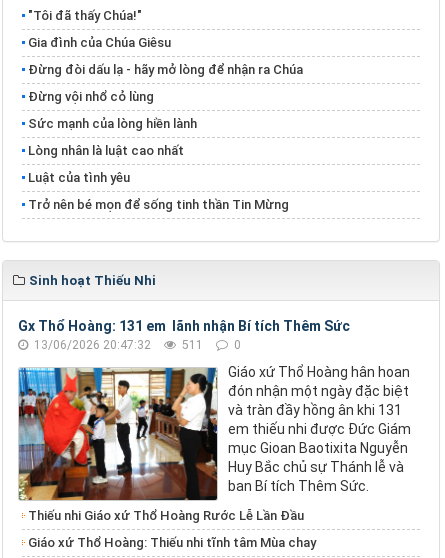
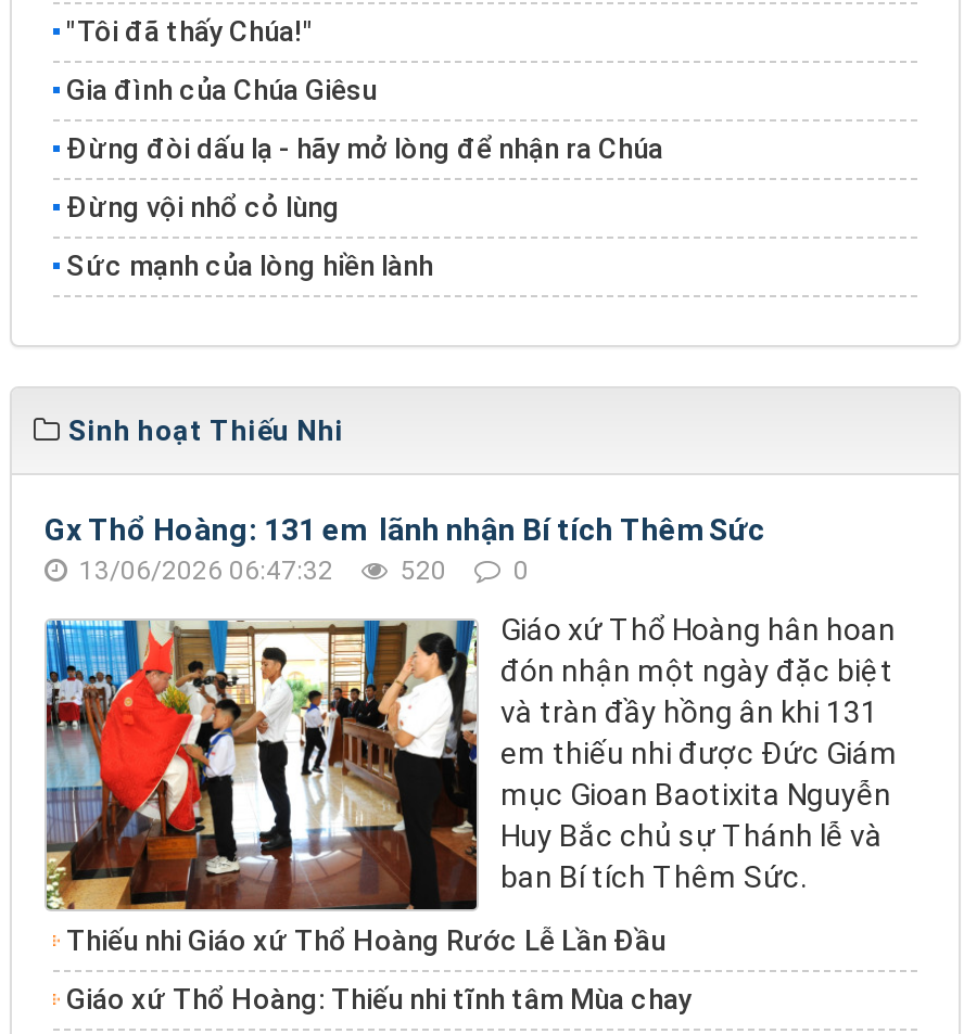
- Lòng nhân là luật cao nhất
- Luật của tình yêu
- Trở nên bé mọn để sống tinh thần Tin Mừng

- 13/06/2026 20:47:32
+ 13/06/2026 06:47:32

- 511
+ 520
